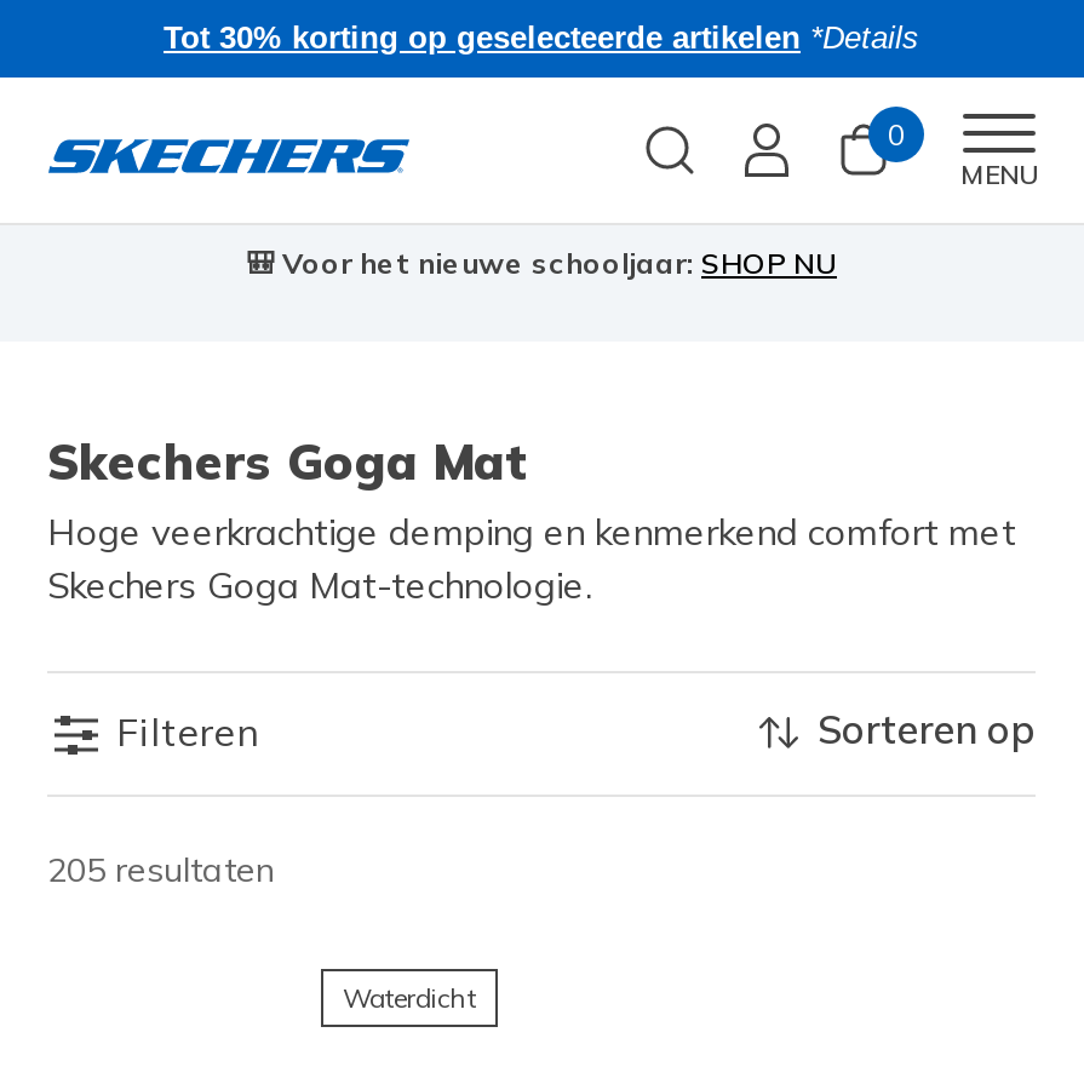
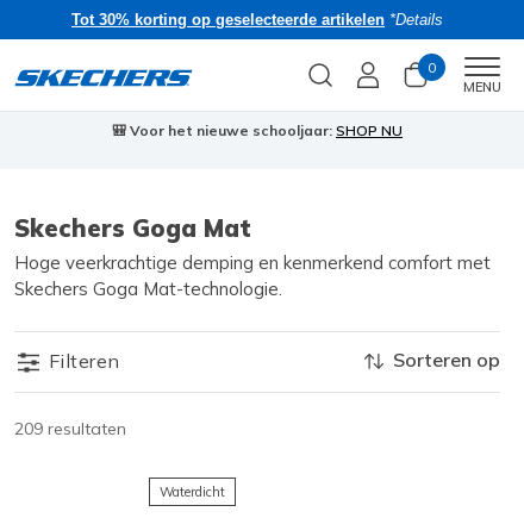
- 205 resultaten
+ 209 resultaten
